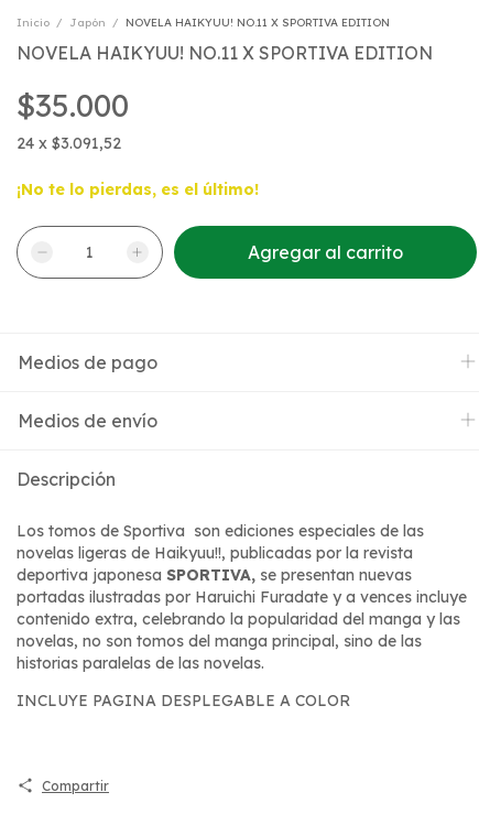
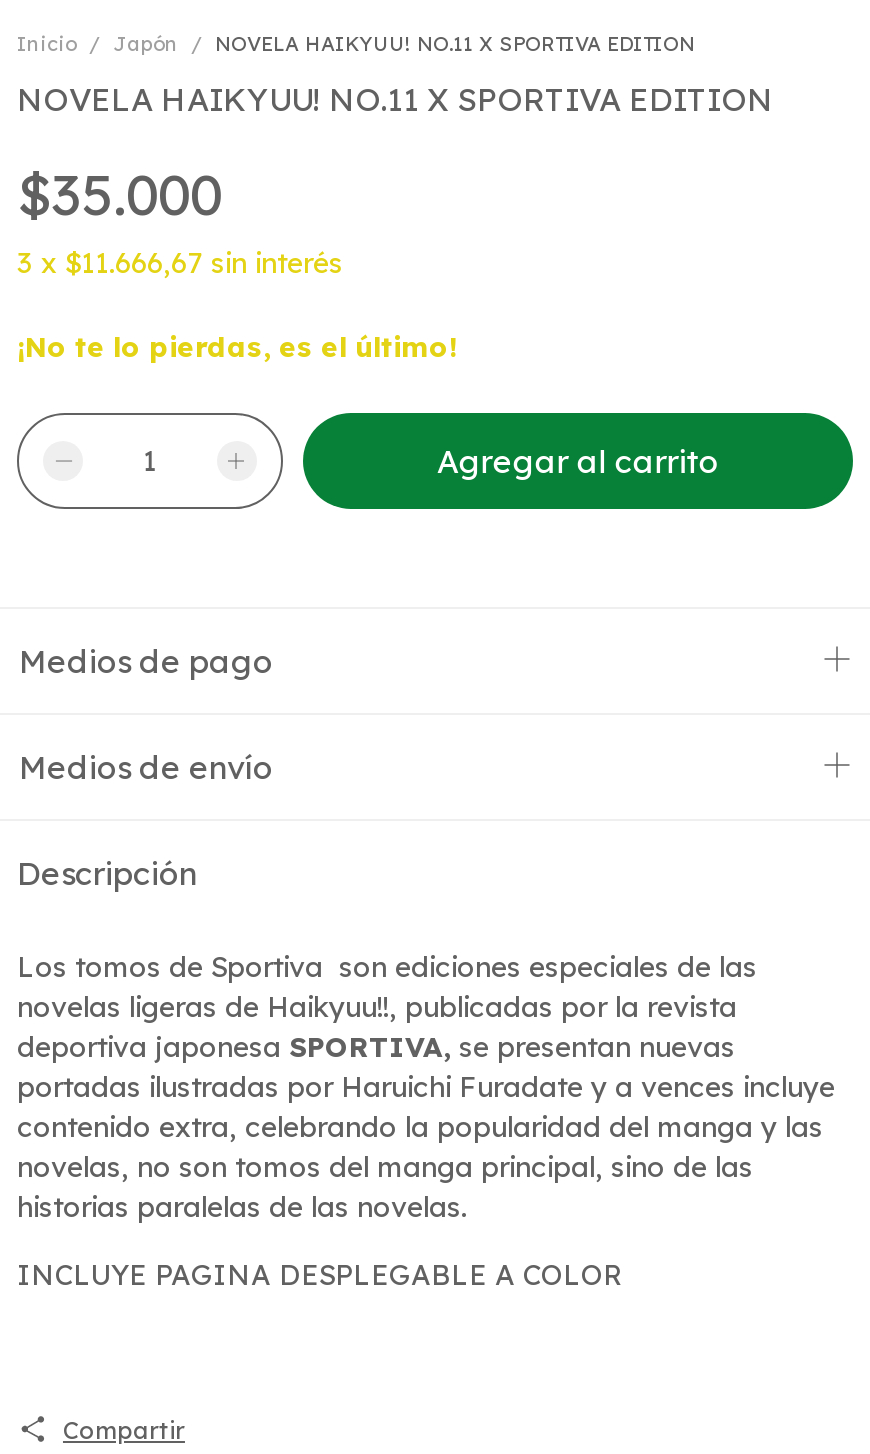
- 24 x $3.091,52
+ 3 x $11.666,67 sin interés
